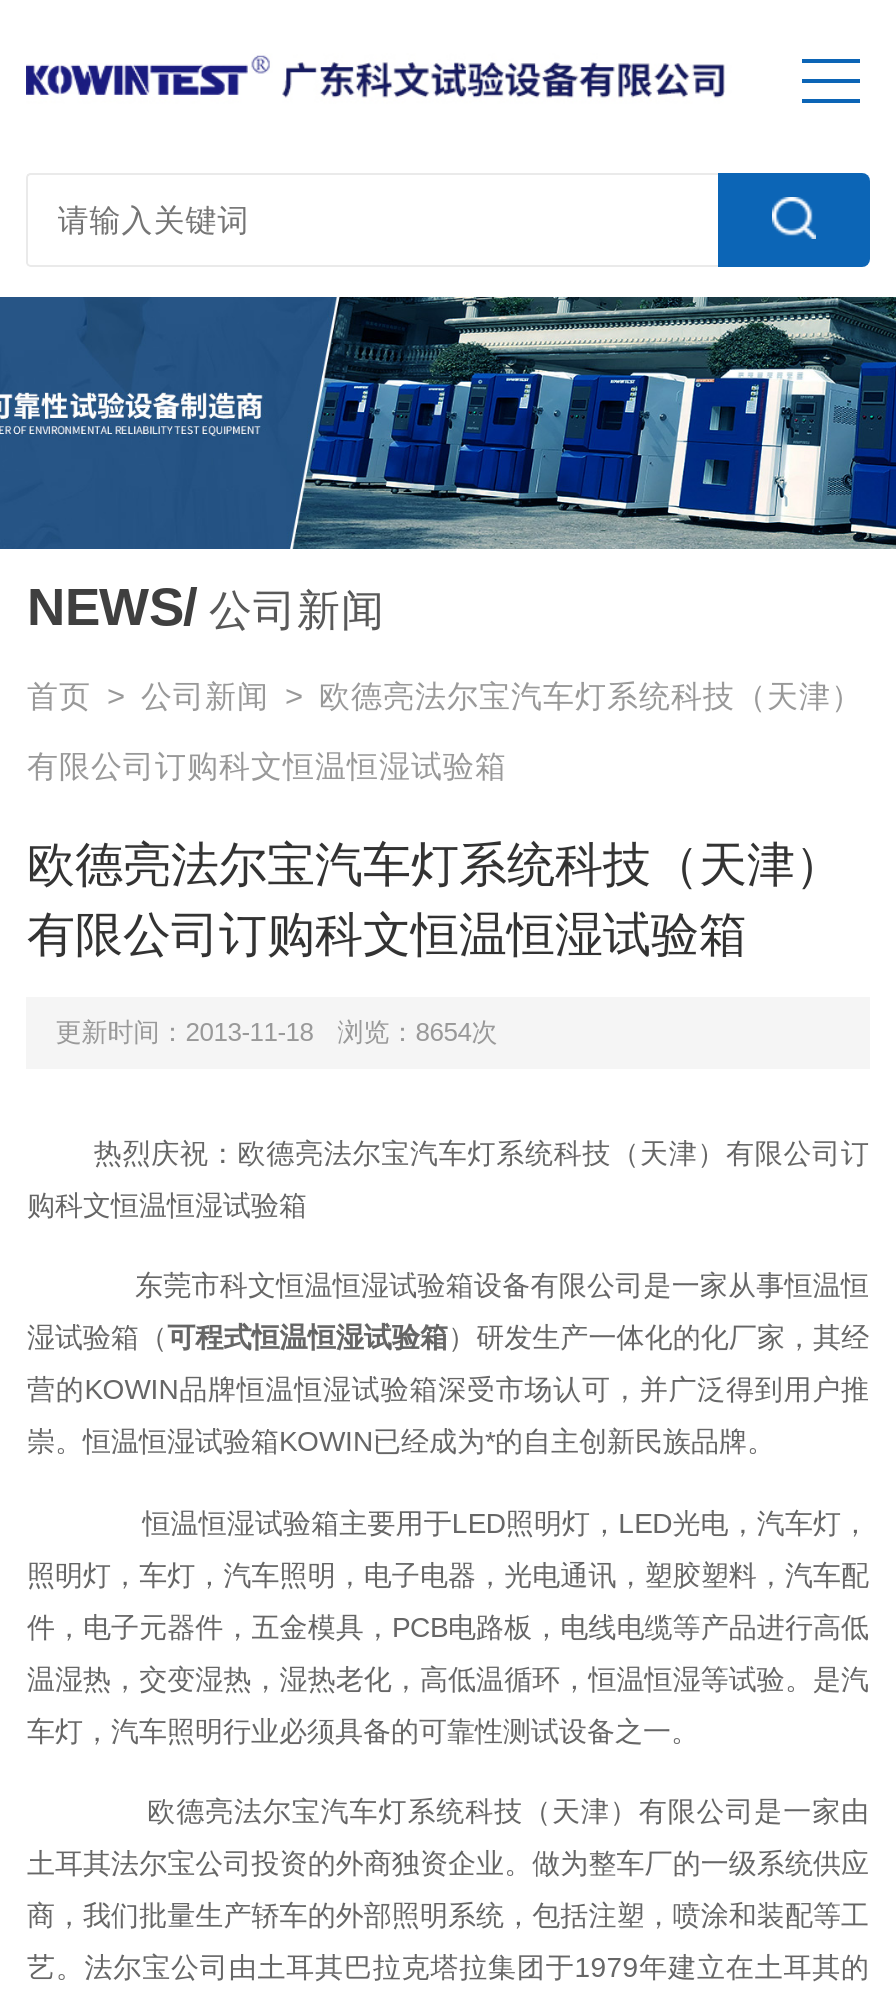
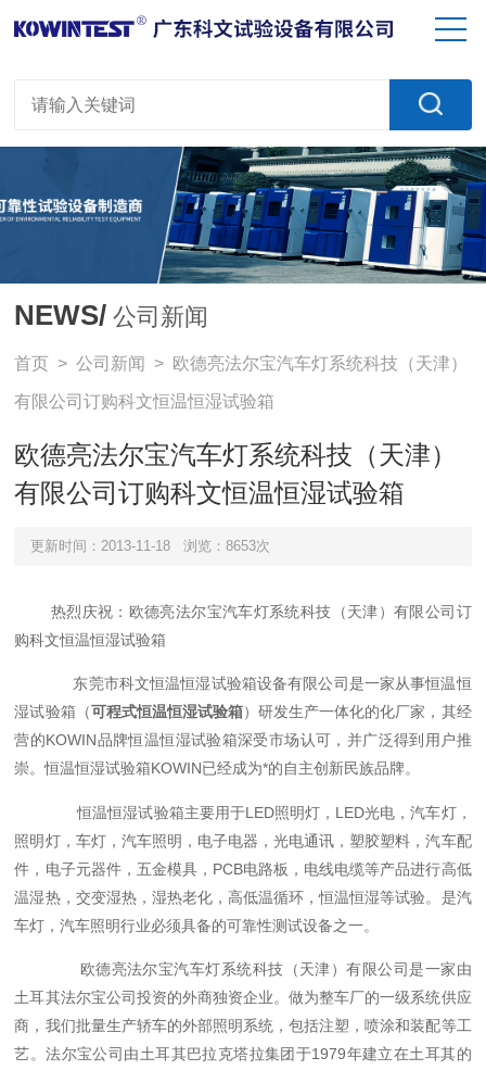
- 更新时间：2013-11-18 浏览：8654次
+ 更新时间：2013-11-18 浏览：8653次
